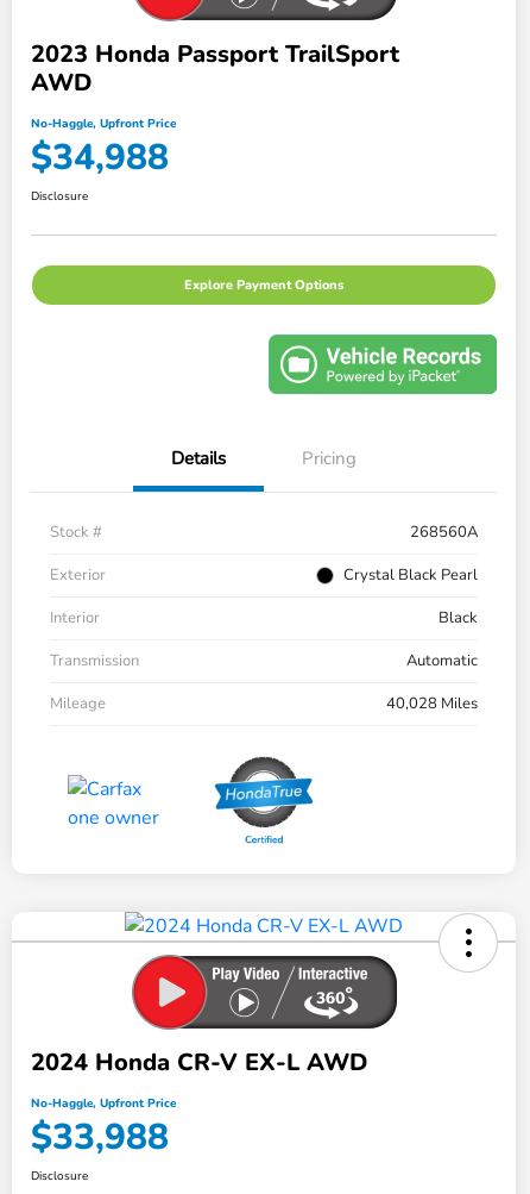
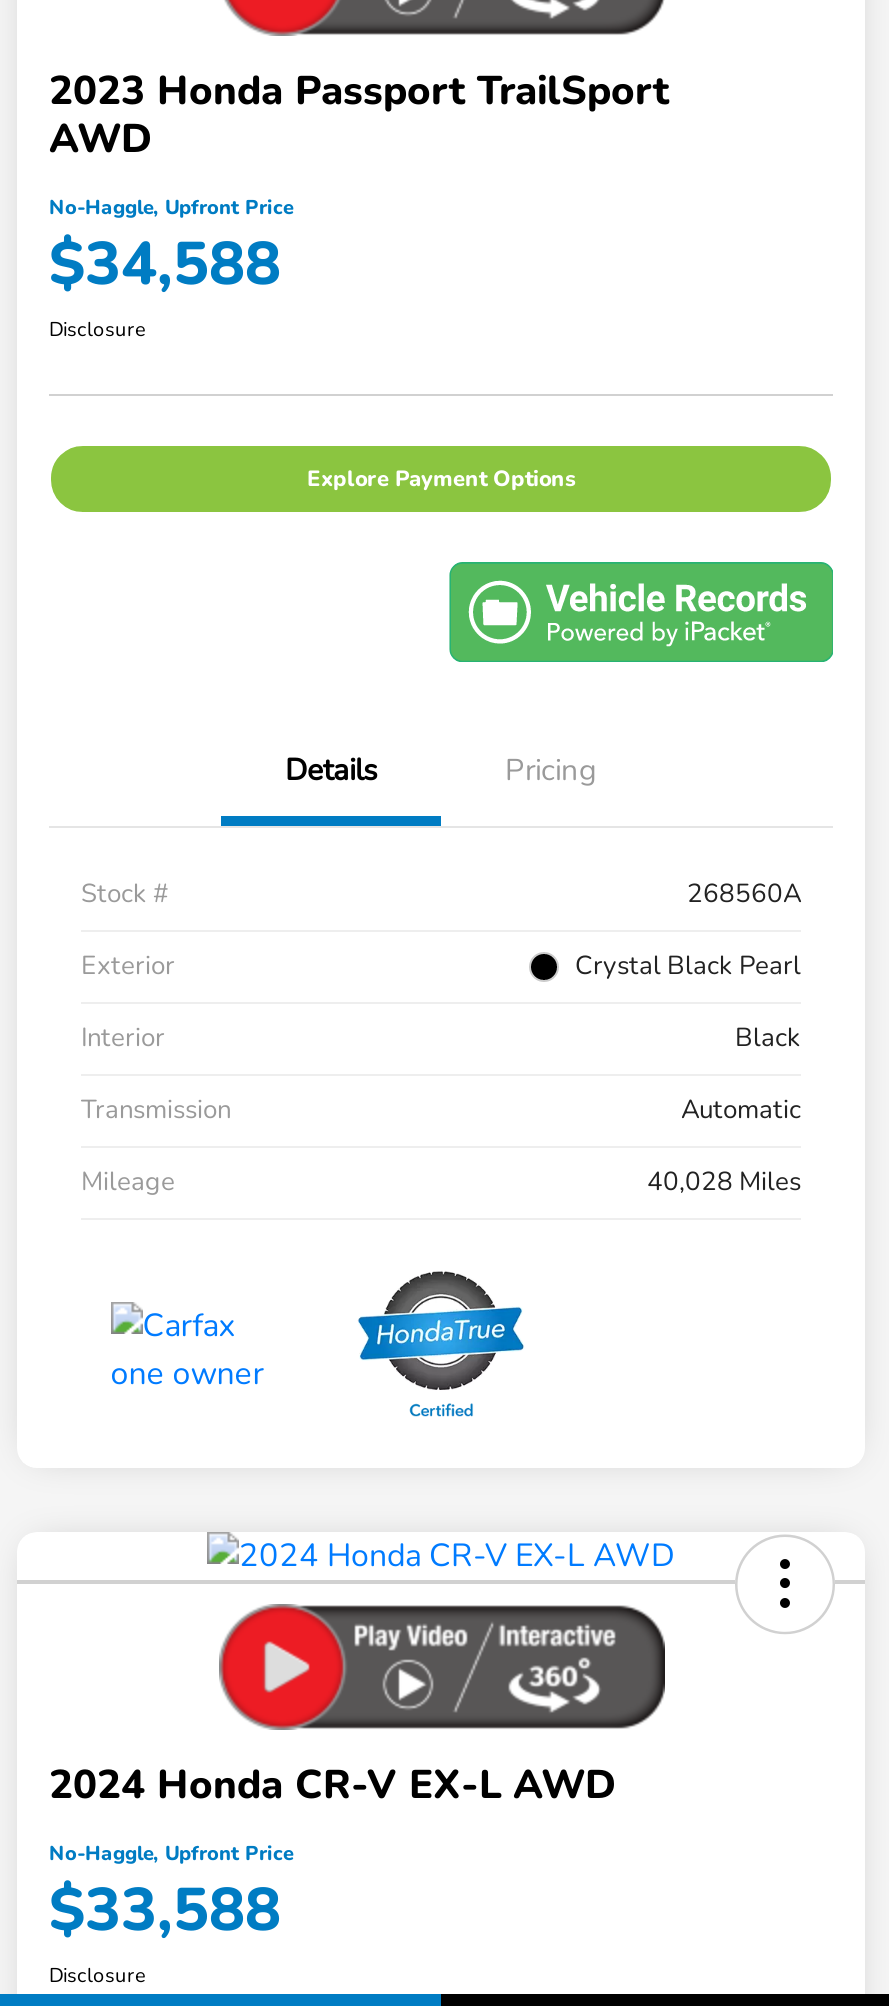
- $34,988
+ $34,588

- $33,988
+ $33,588
